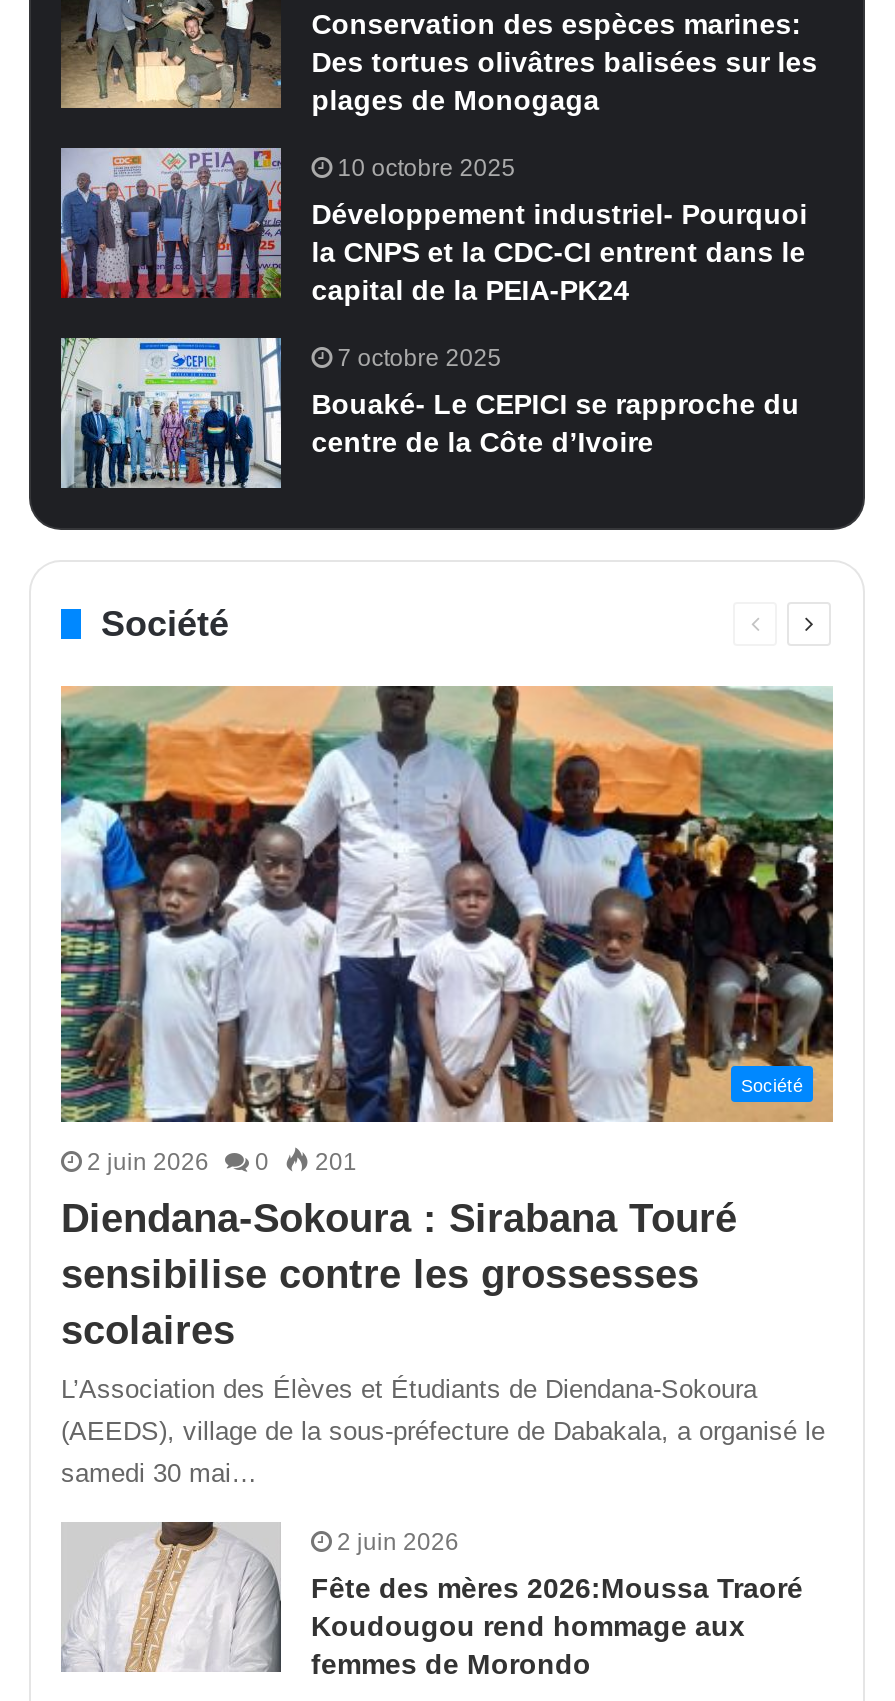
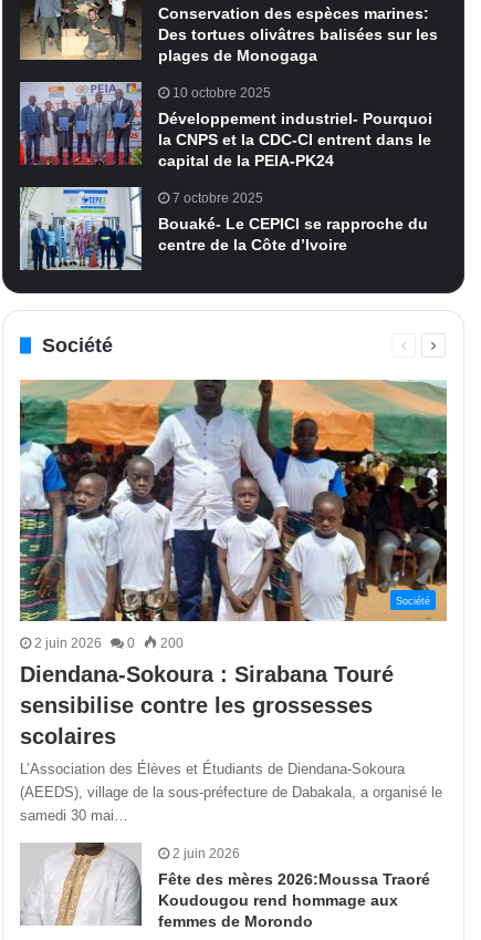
- 2 juin 2026 0 201
+ 2 juin 2026 0 200
